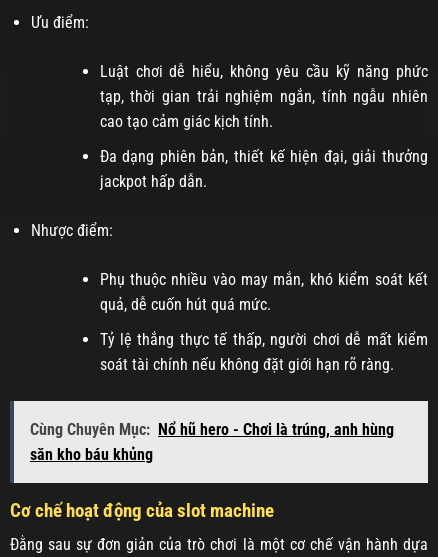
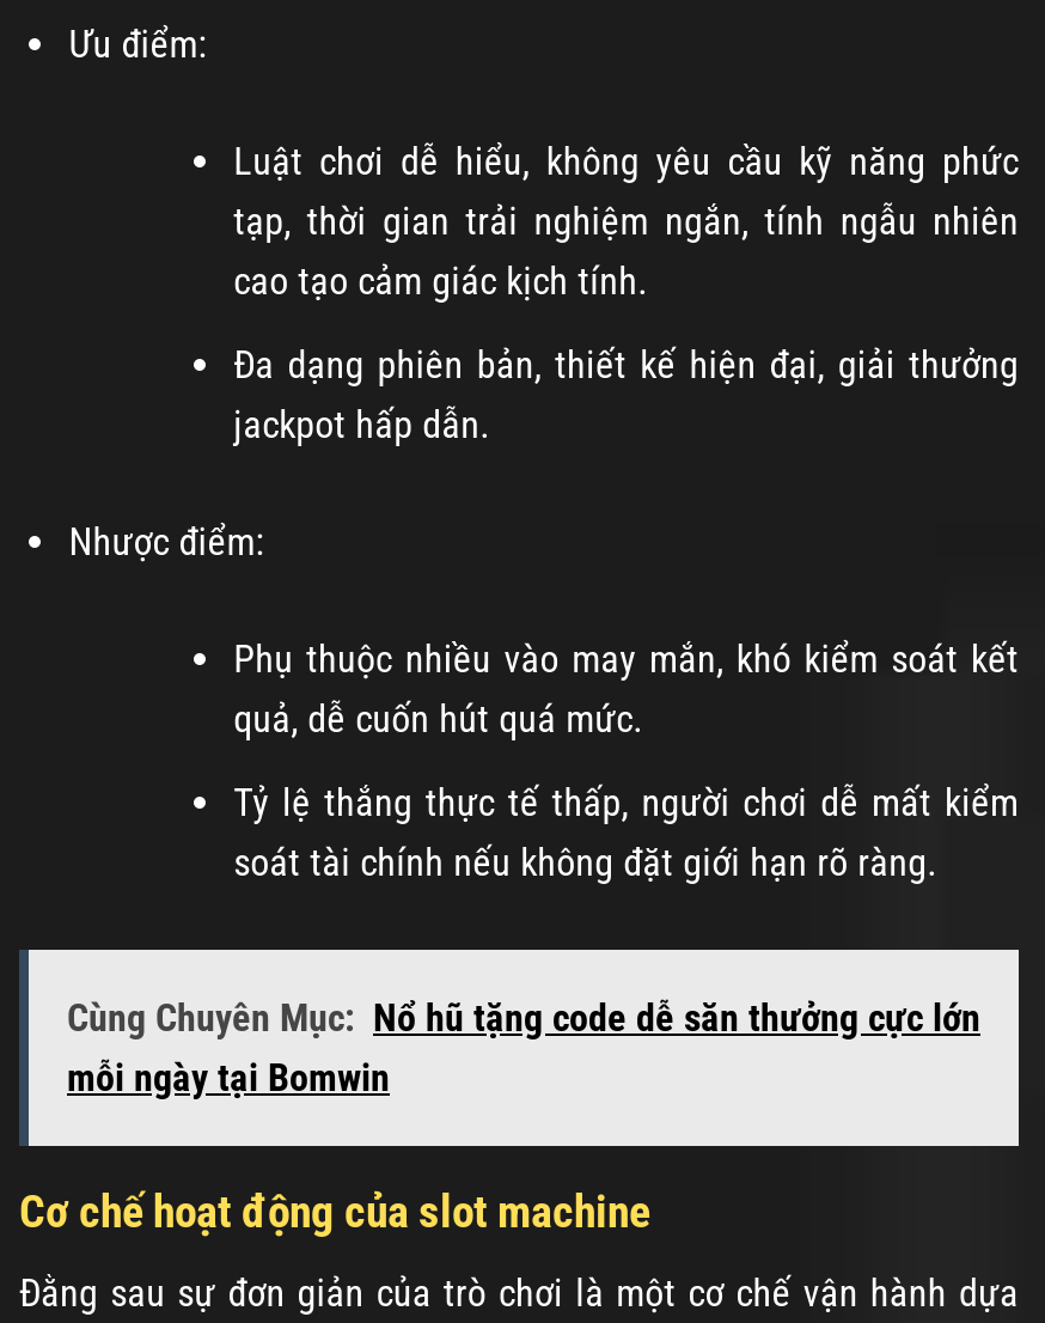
- Cùng Chuyên Mục: Nổ hũ hero - Chơi là trúng, anh hùng
- săn kho báu khủng
+ Cùng Chuyên Mục: Nổ hũ tặng code dễ săn thưởng cực lớn
+ mỗi ngày tại Bomwin
